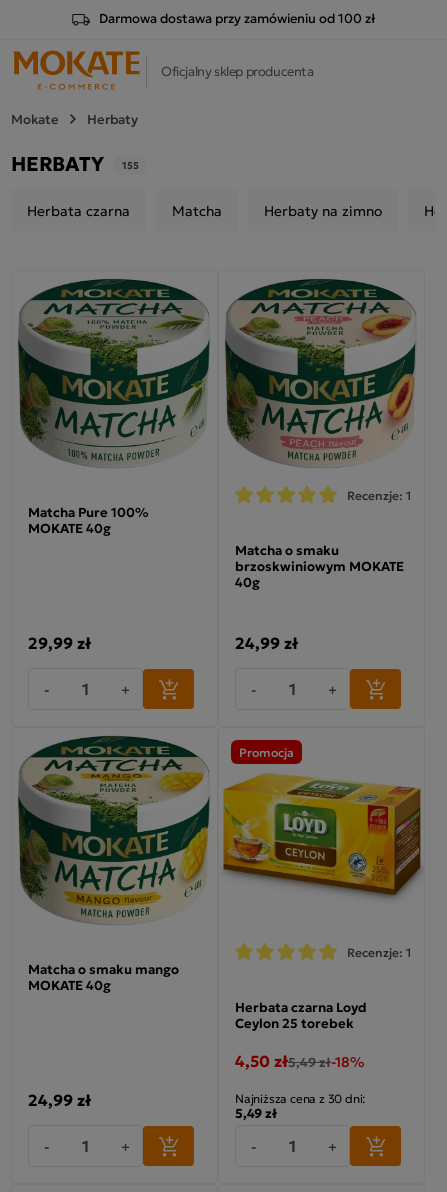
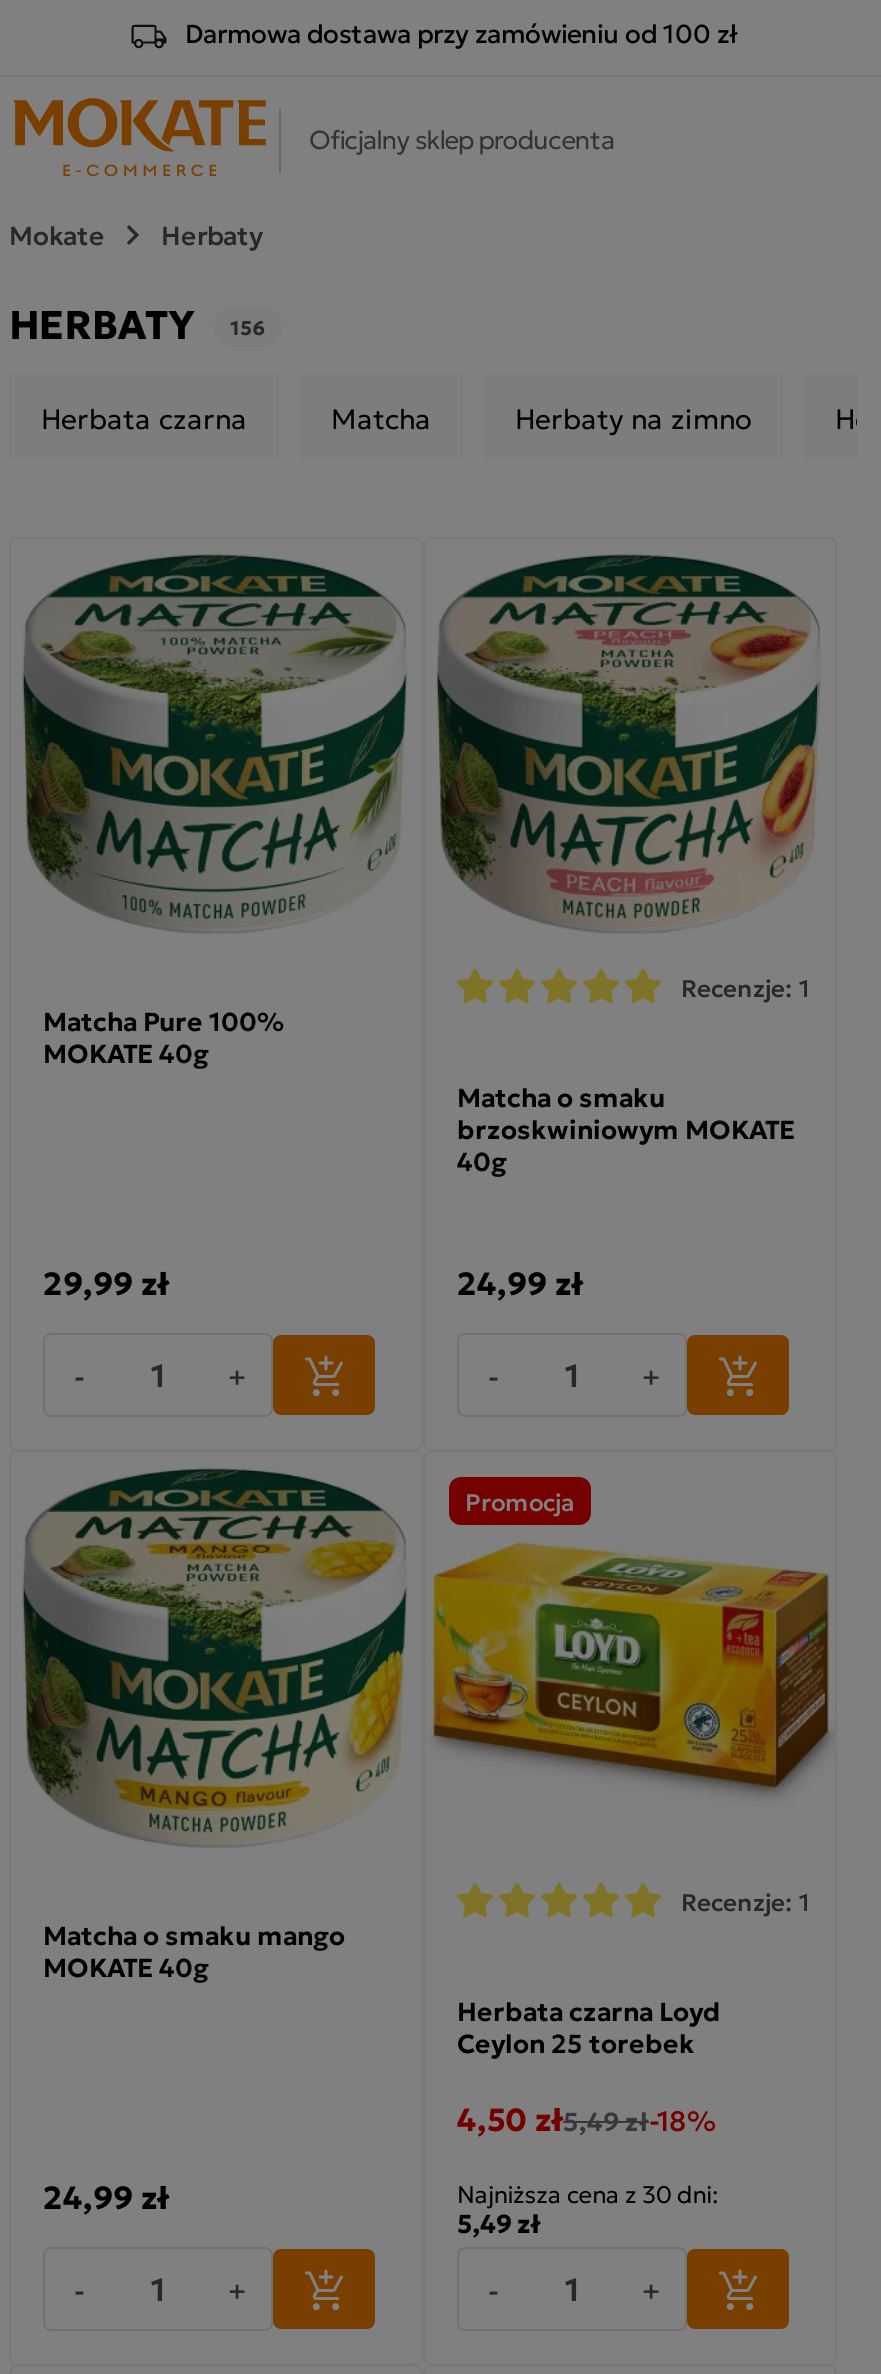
- HERBATY 155
+ HERBATY 156
